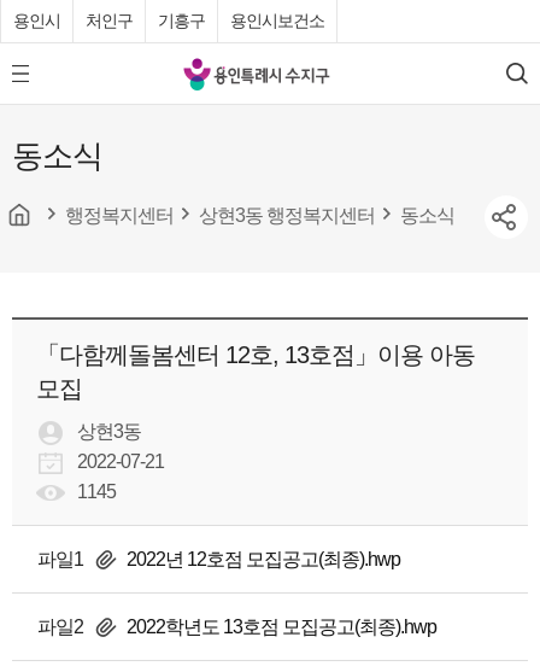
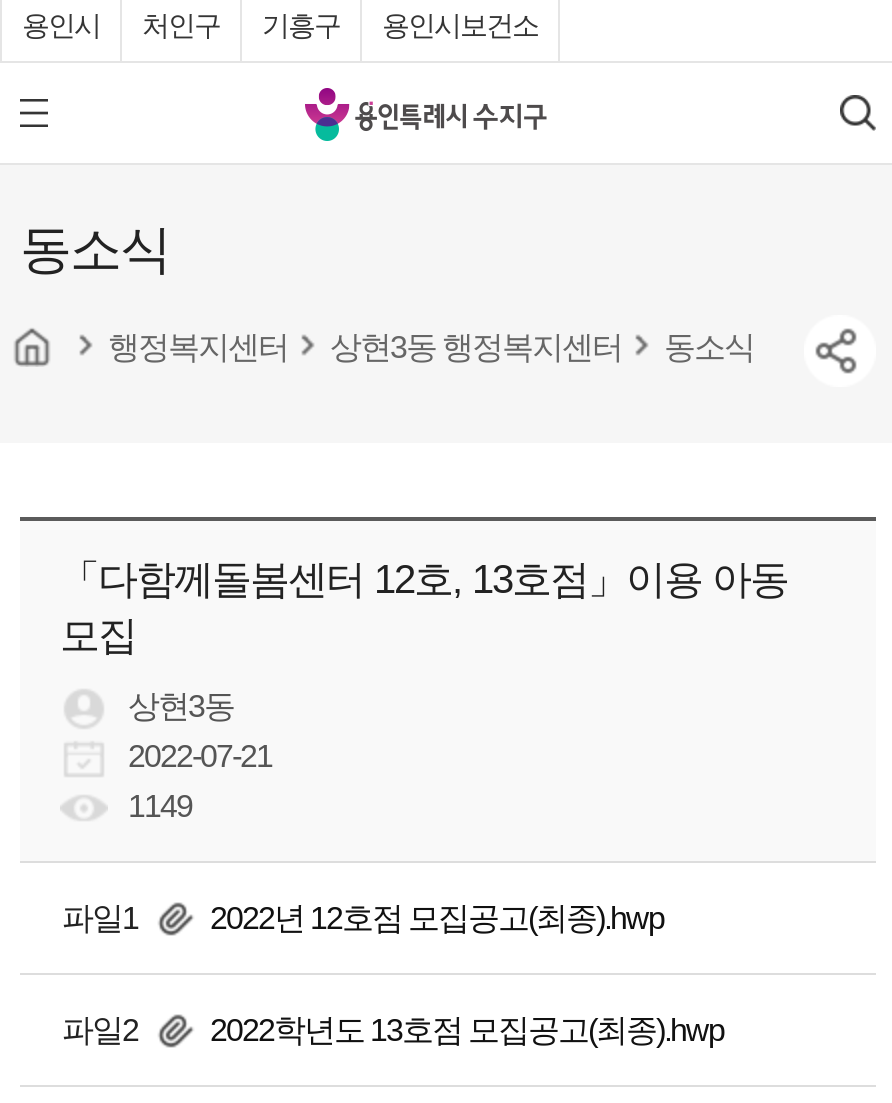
- 1145
+ 1149
